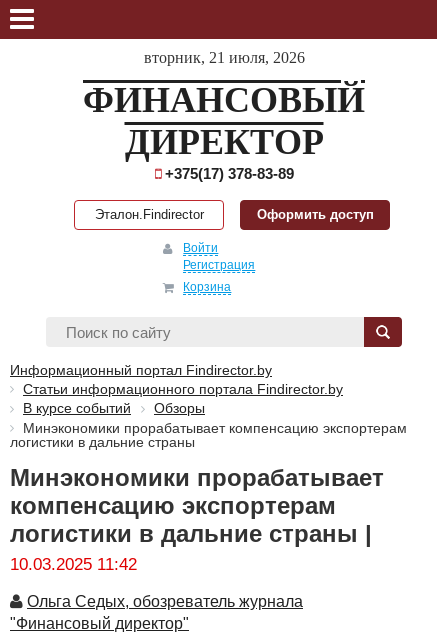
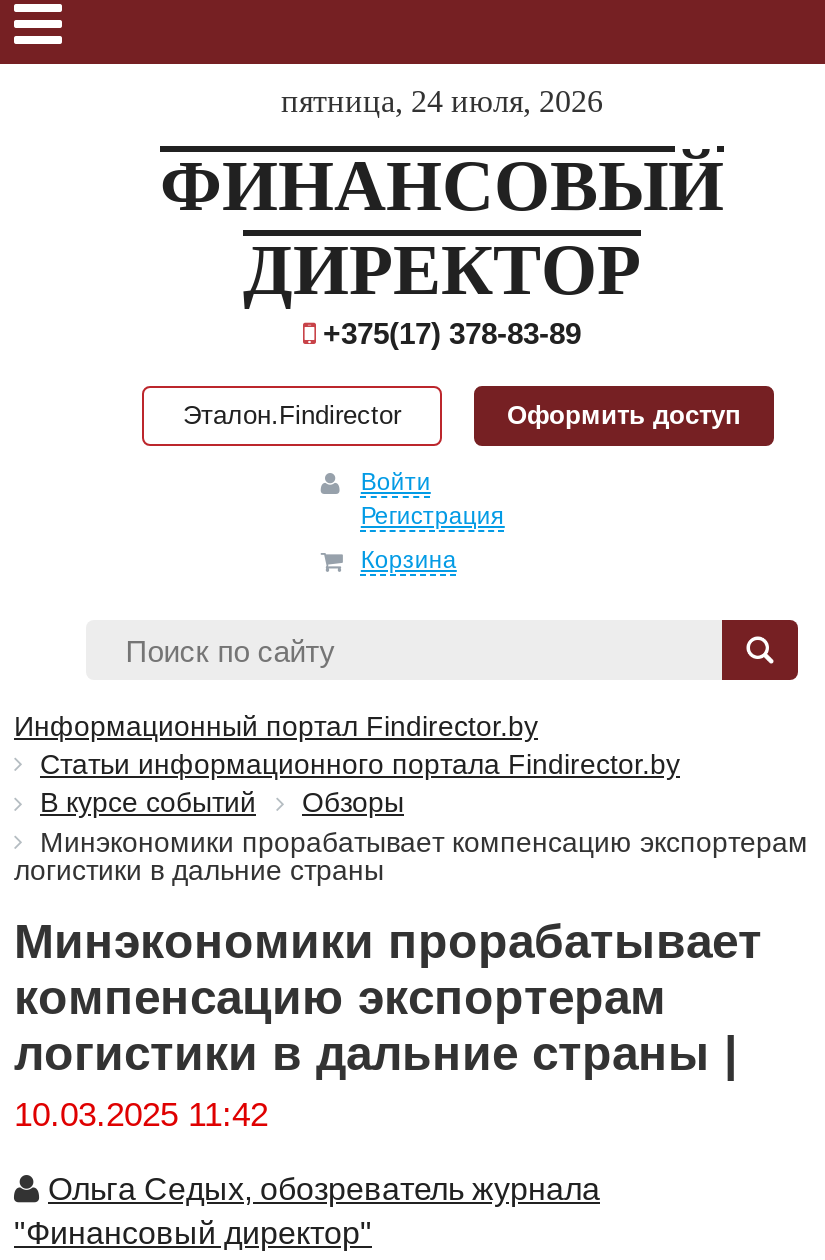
- вторник, 21 июля, 2026
+ пятница, 24 июля, 2026
